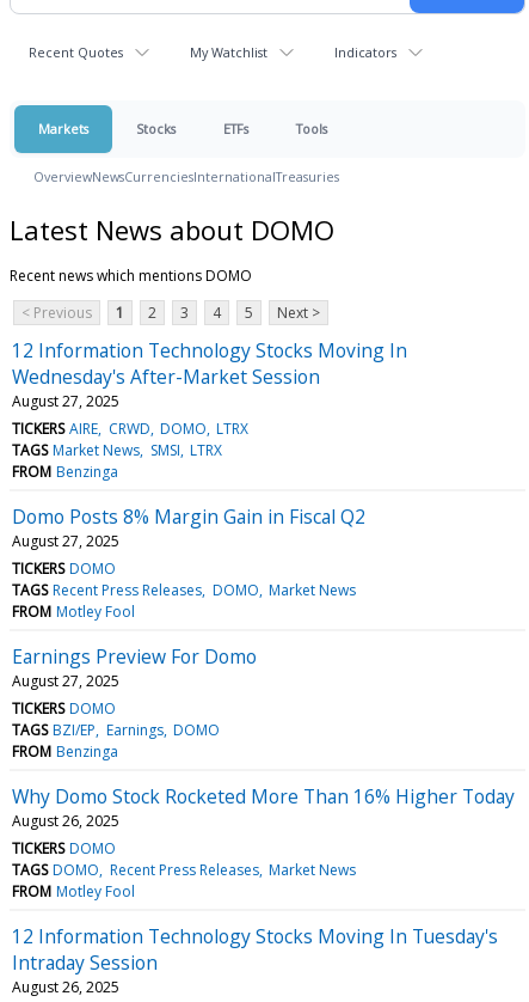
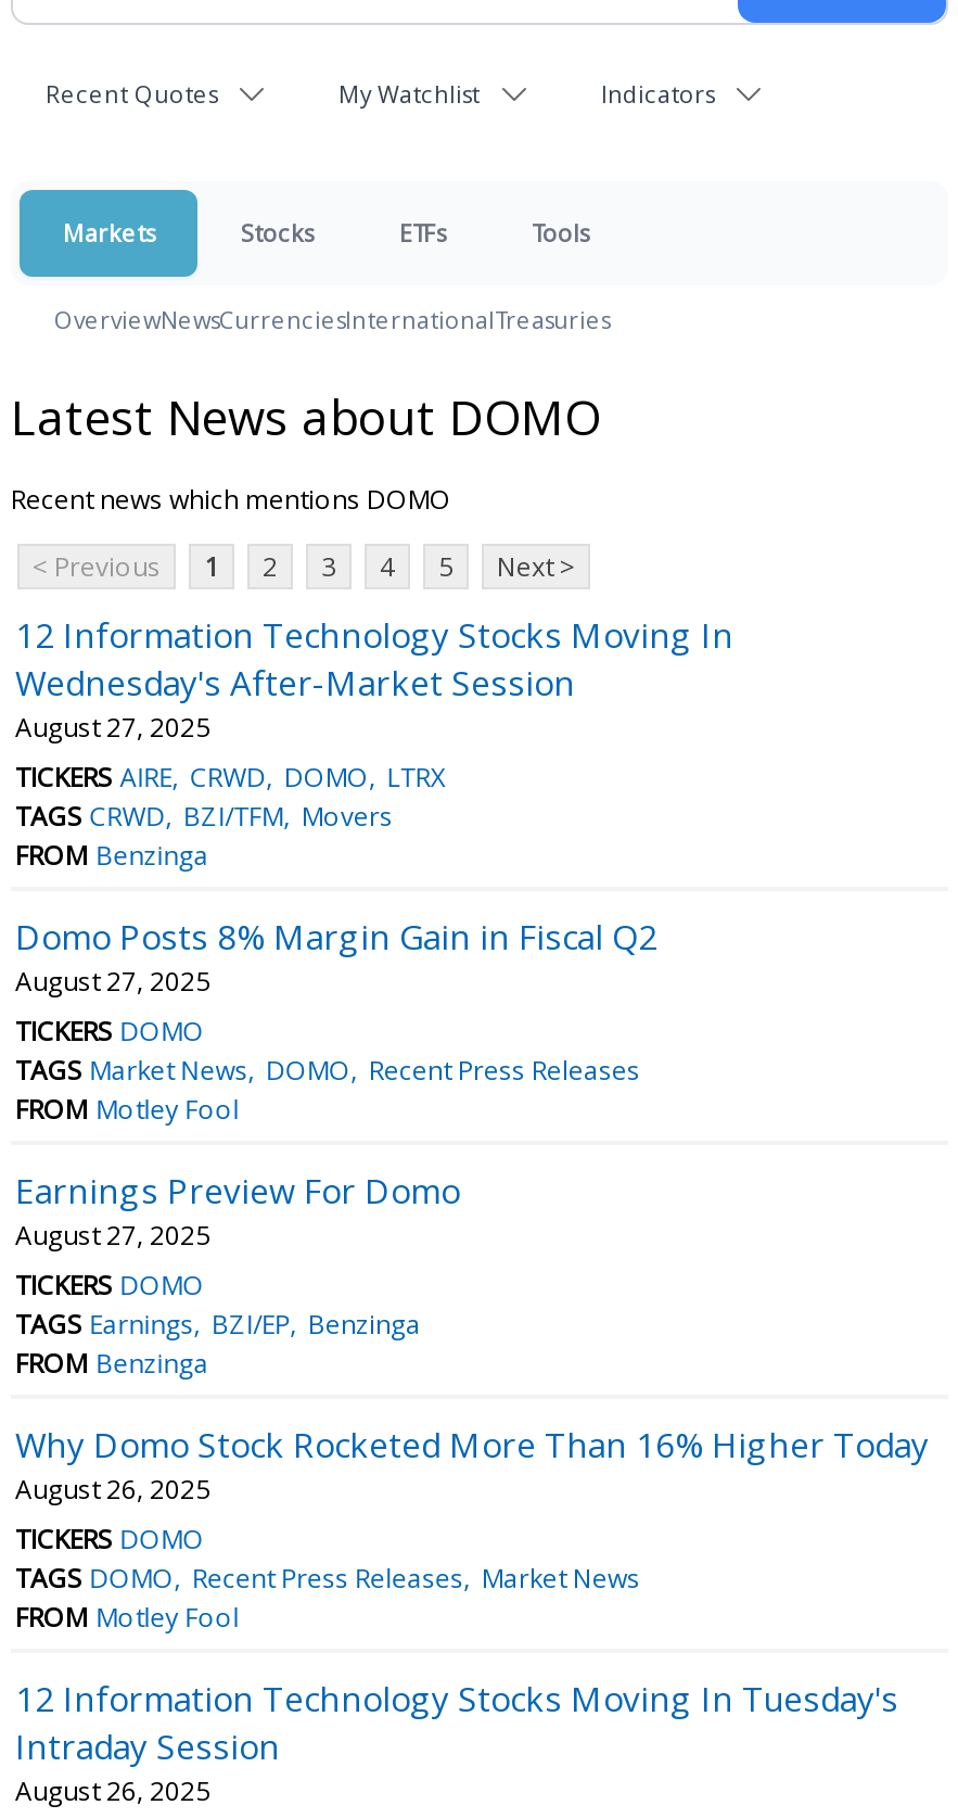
- TAGS Market News SMSI LTRX
+ TAGS CRWD BZI/TFM Movers

- TAGS Recent Press Releases DOMO Market News
+ TAGS Market News DOMO Recent Press Releases

- TAGS BZI/EP Earnings DOMO
+ TAGS Earnings BZI/EP Benzinga
